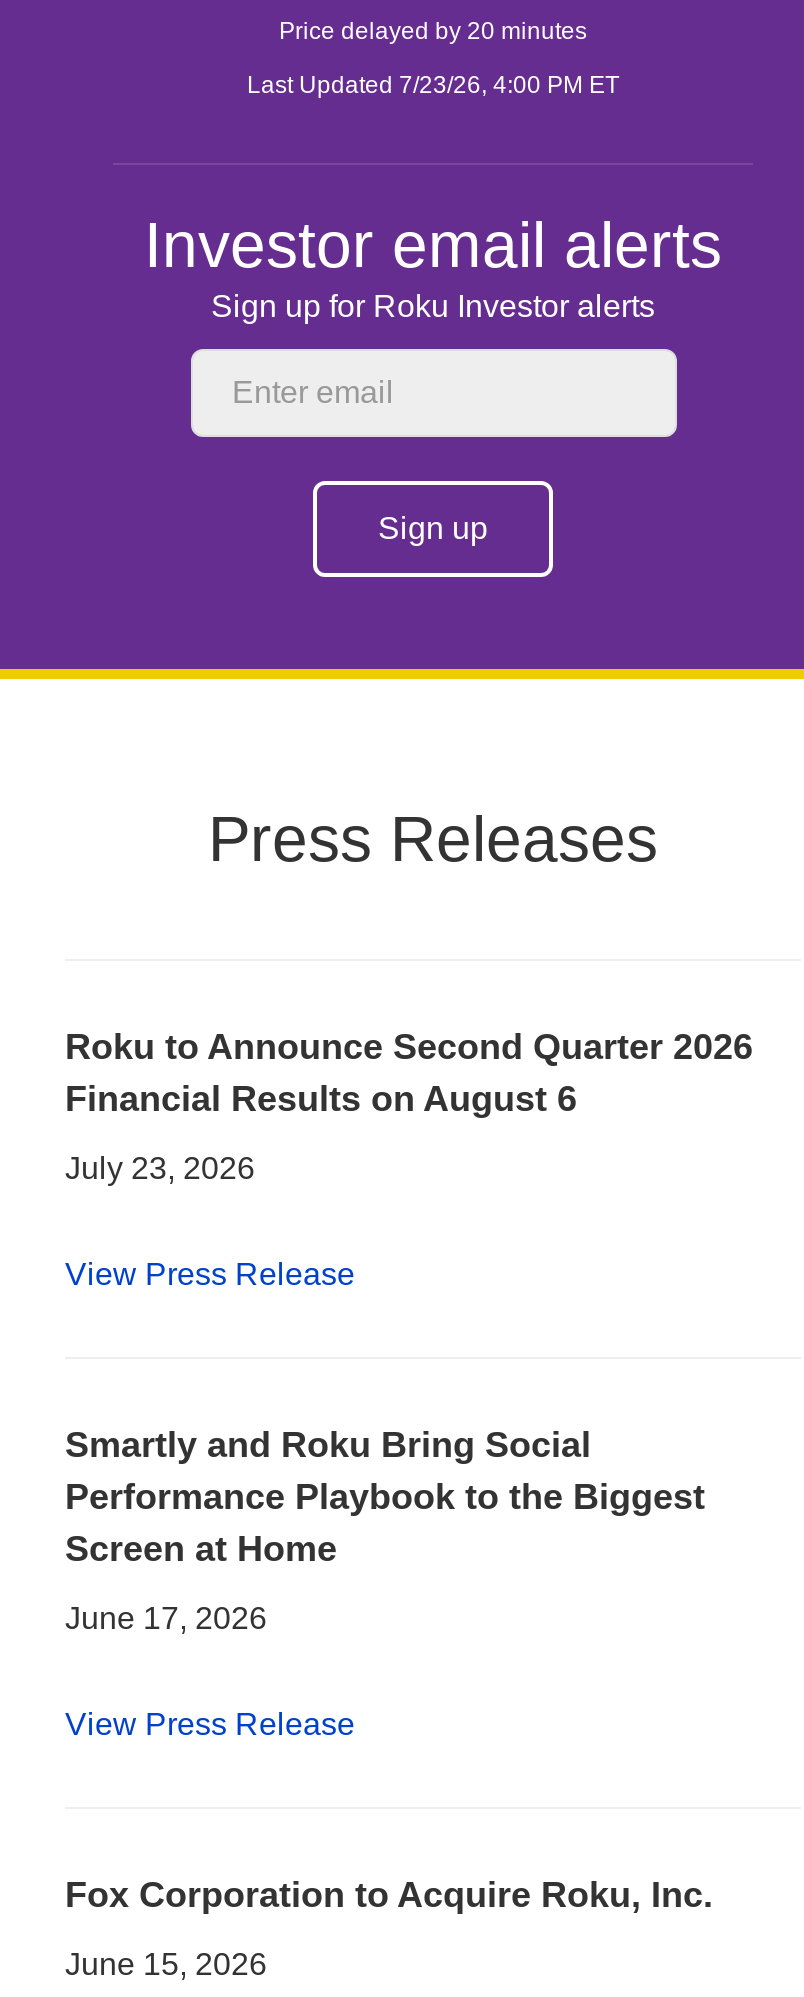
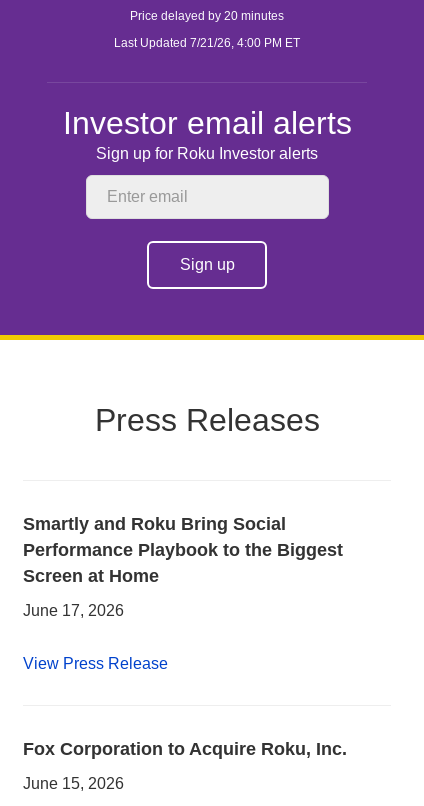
- Last Updated 7/23/26, 4:00 PM ET
+ Last Updated 7/21/26, 4:00 PM ET

- Roku to Announce Second Quarter 2026
- Financial Results on August 6
- July 23, 2026
- View Press Release
